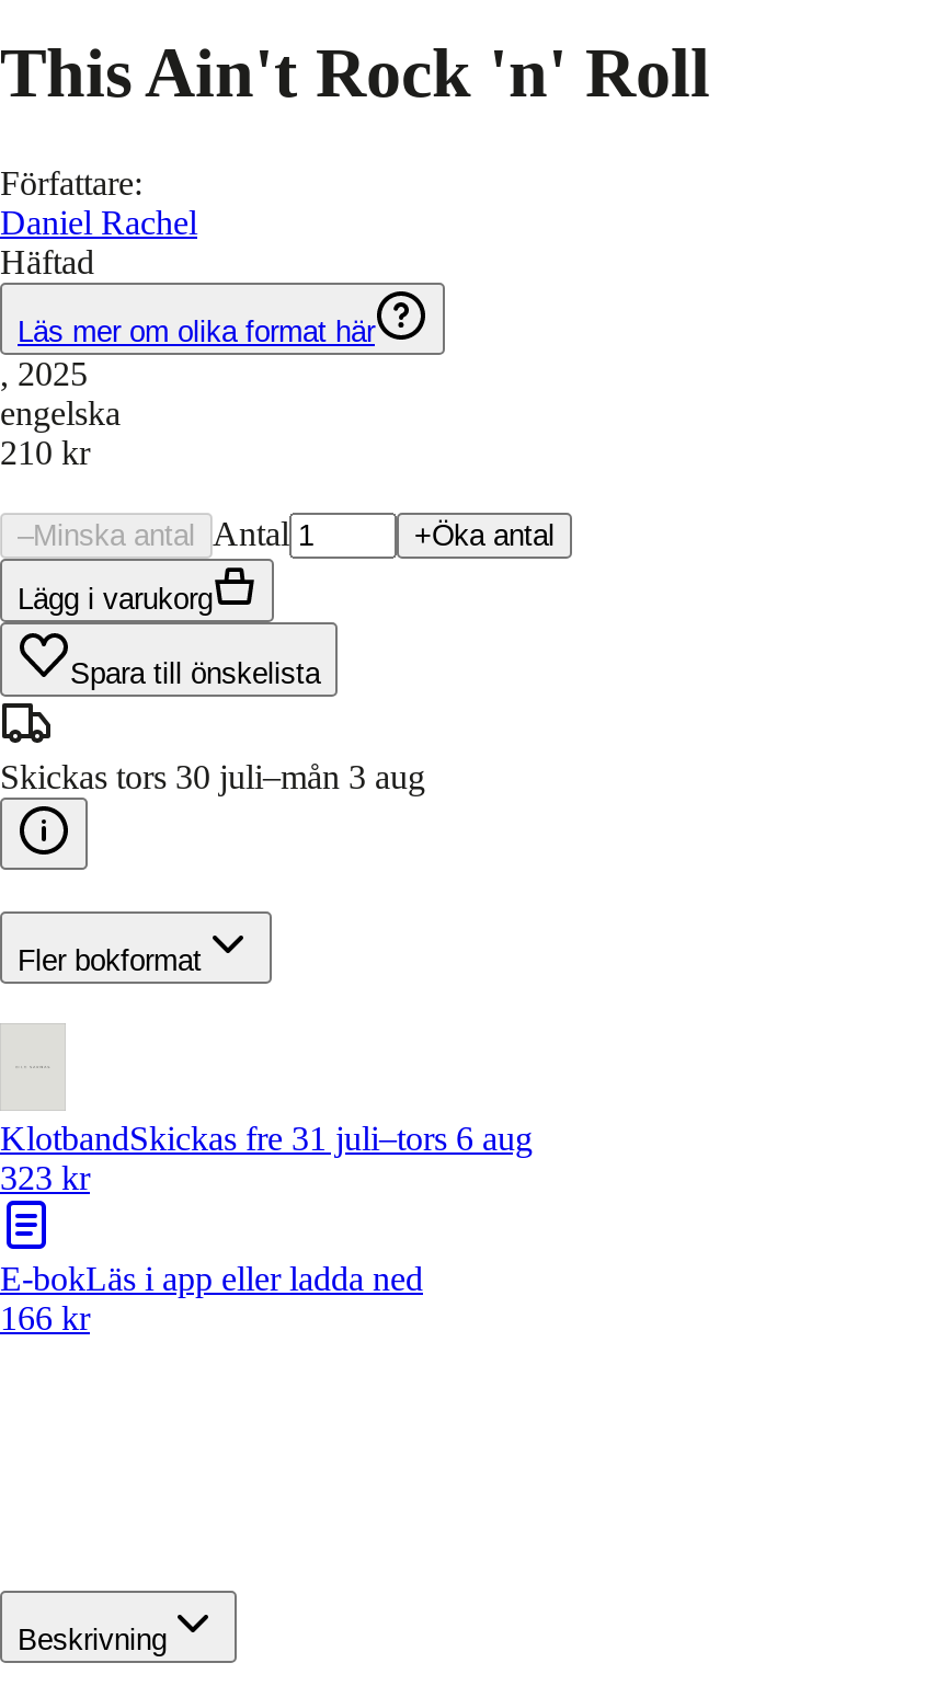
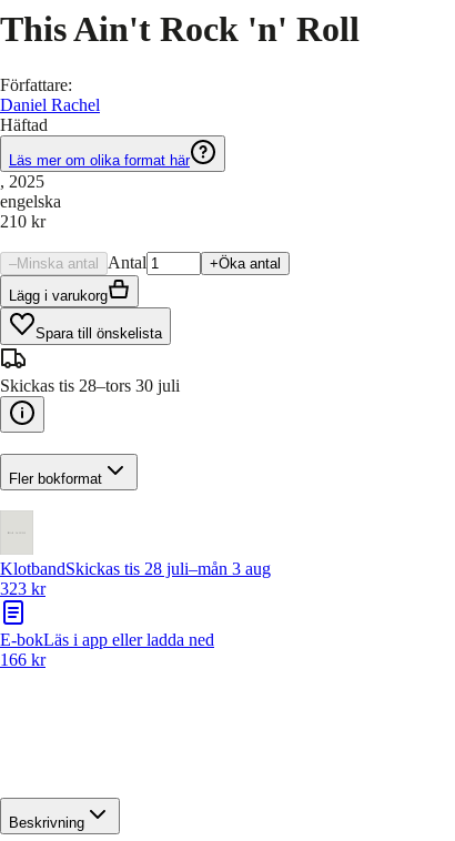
- Skickas tors 30 juli–mån 3 aug
+ Skickas tis 28–tors 30 juli

- KlotbandSkickas fre 31 juli–tors 6 aug
+ KlotbandSkickas tis 28 juli–mån 3 aug
